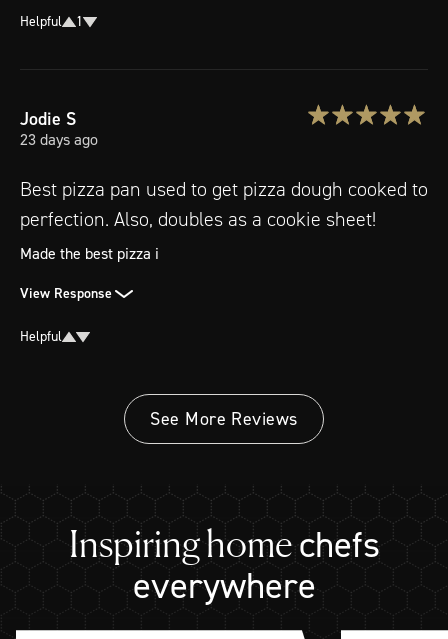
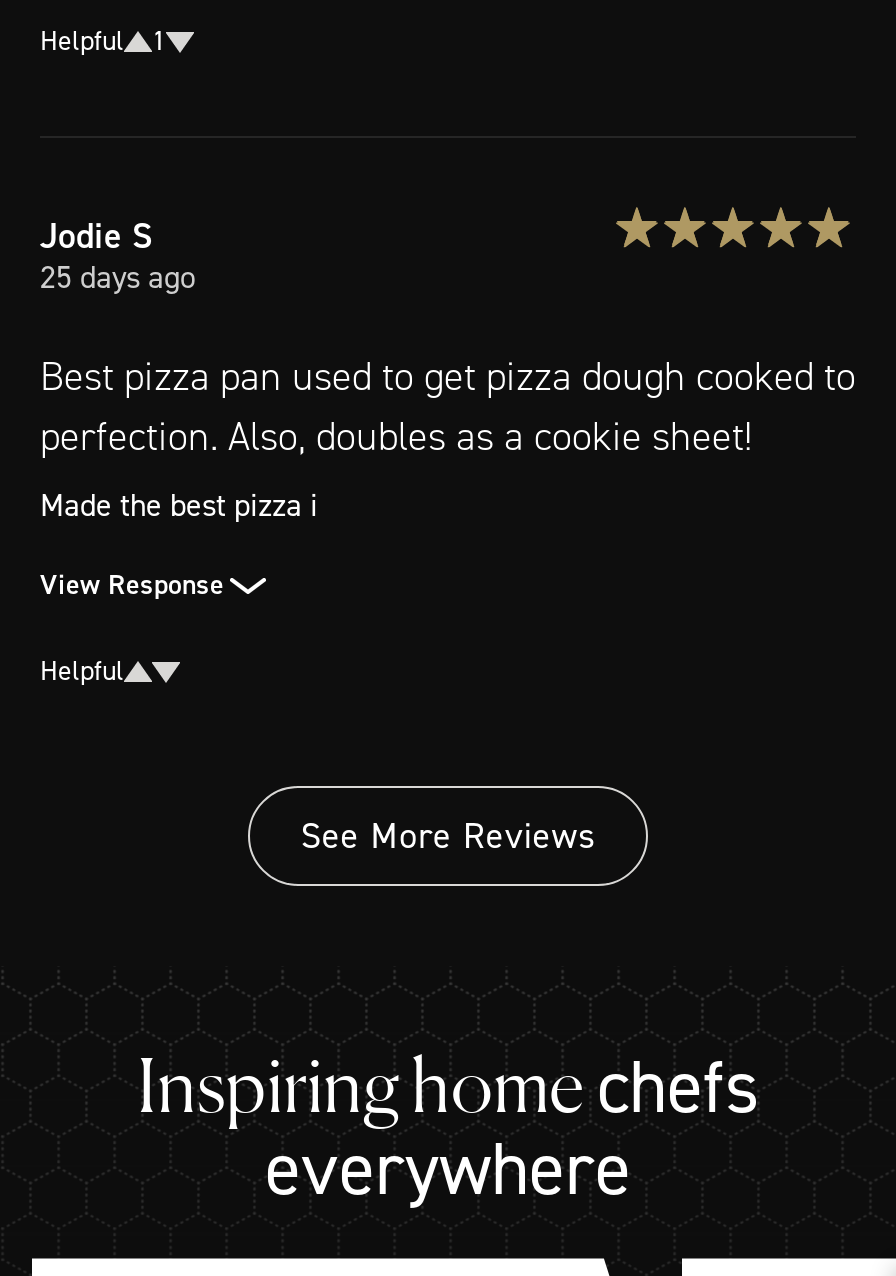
- 23 days ago
+ 25 days ago
